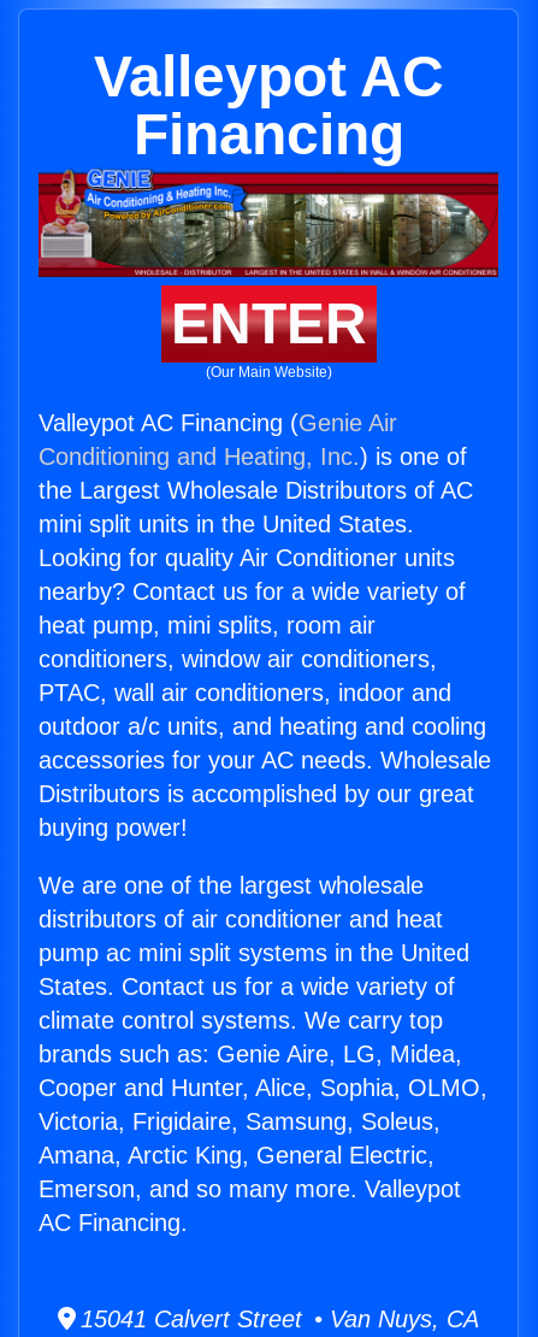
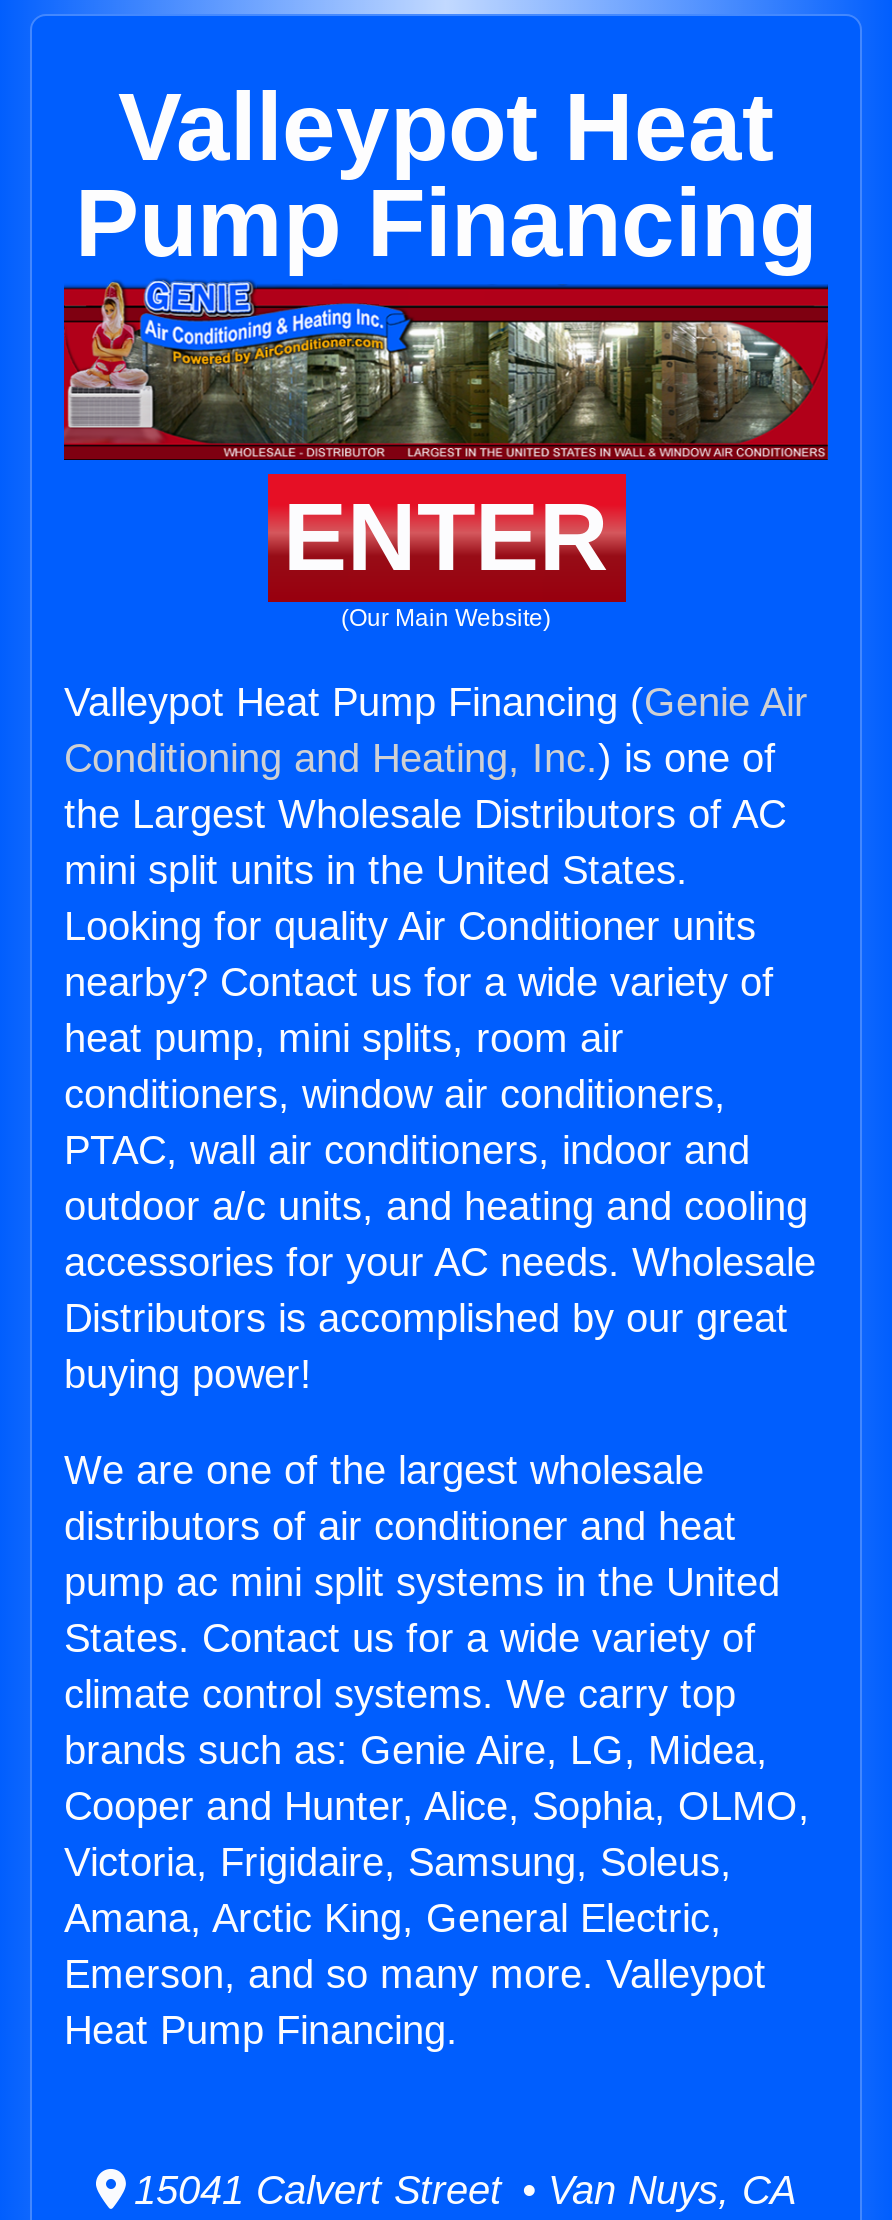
- Valleypot AC
- Financing
+ Valleypot Heat
+ Pump Financing

- Valleypot AC Financing (Genie Air
+ Valleypot Heat Pump Financing (Genie Air

- AC Financing.
+ Heat Pump Financing.
